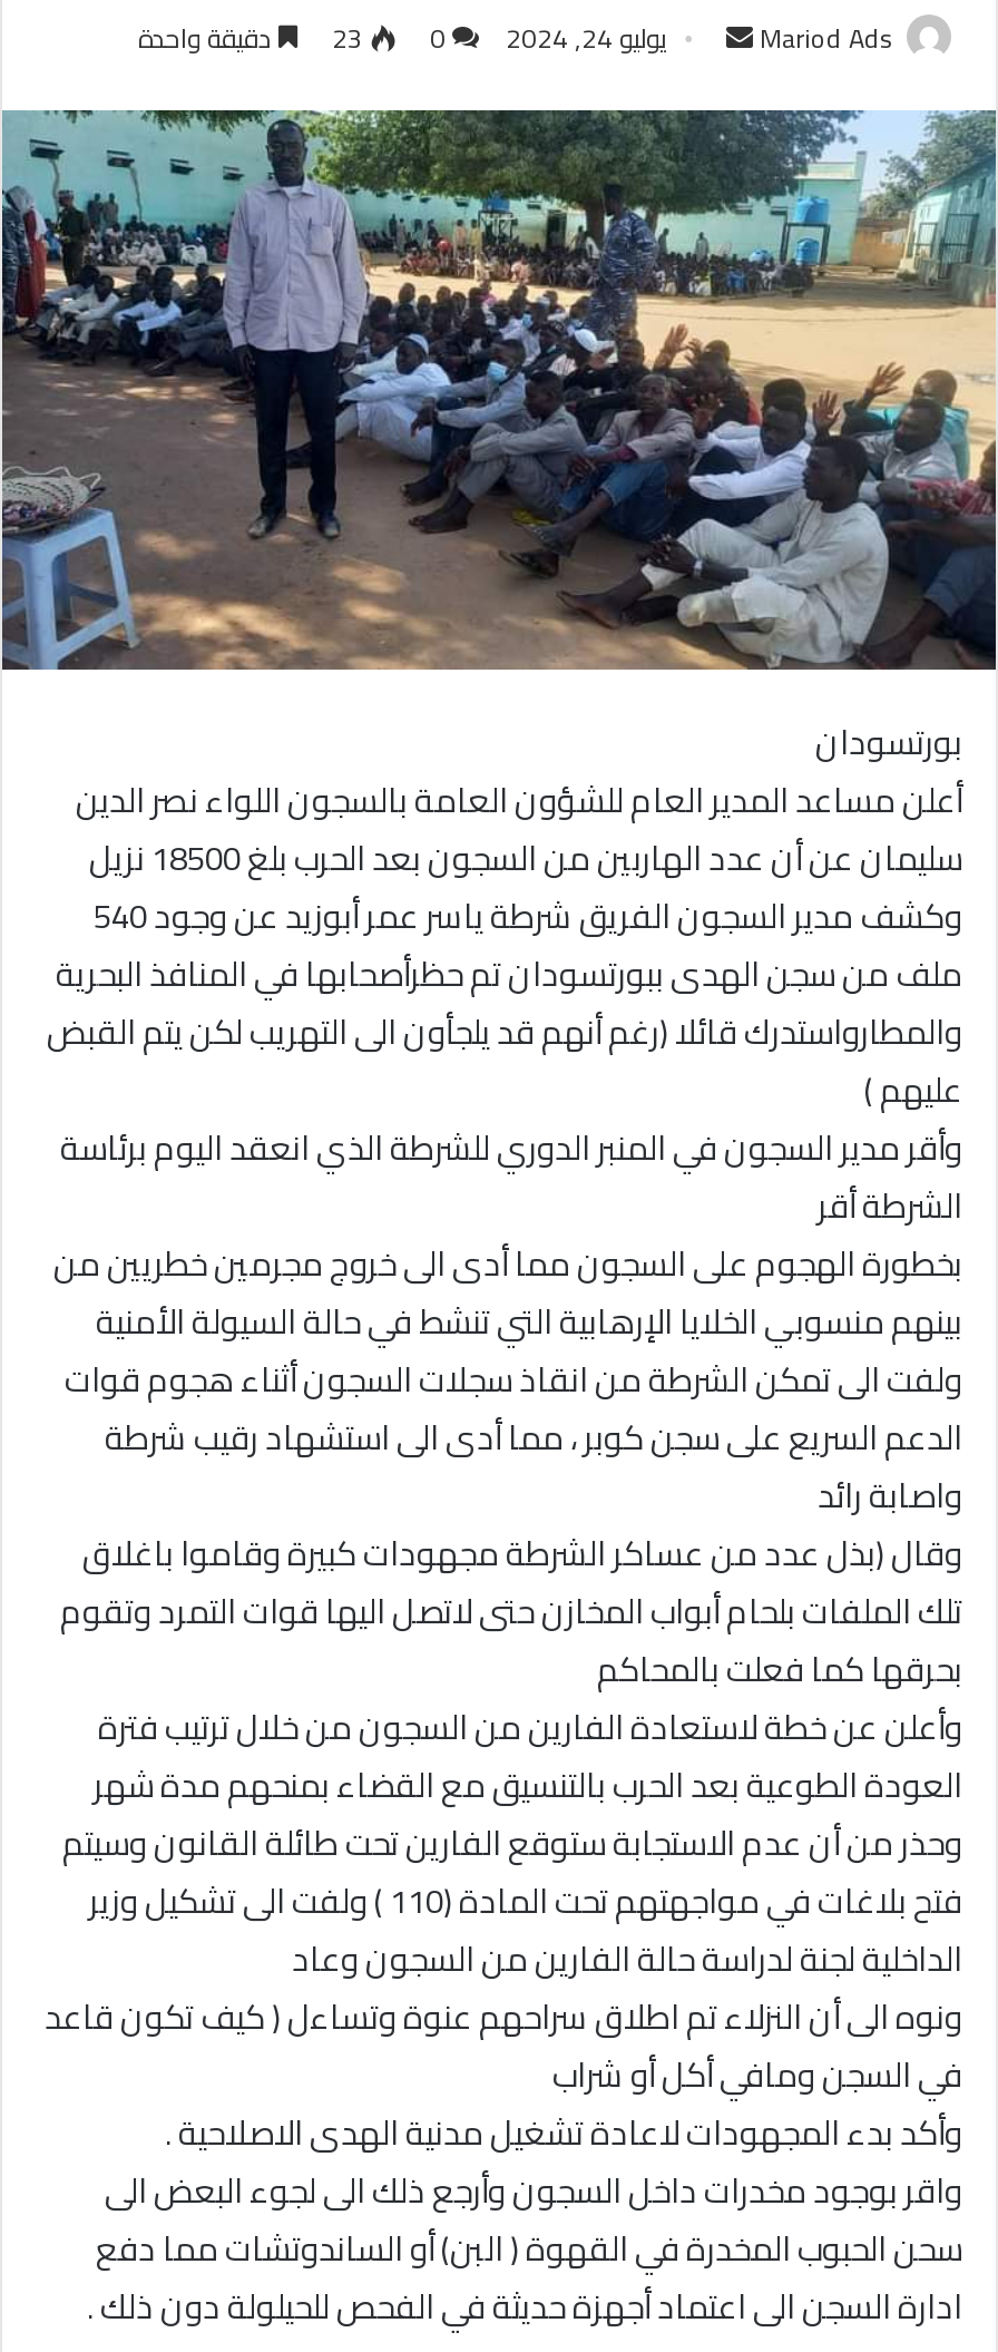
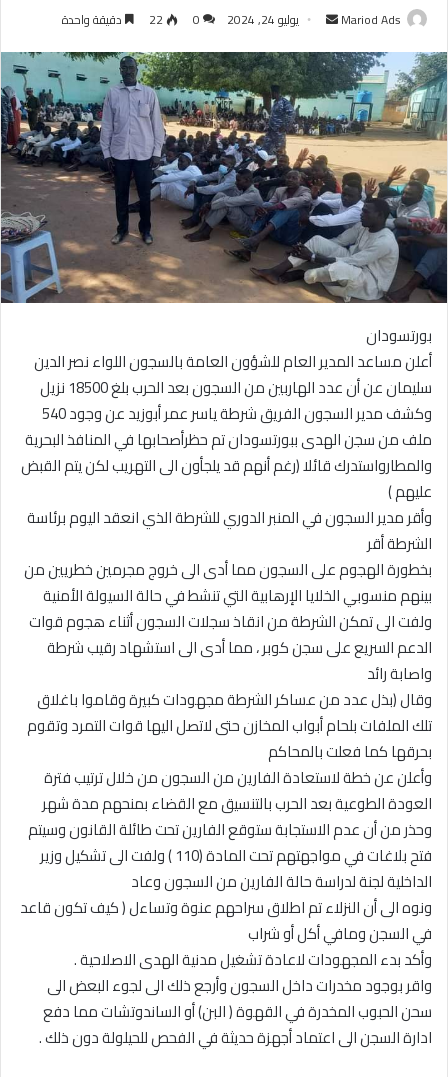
- 0 23 دقيقة واحدة
+ 0 22 دقيقة واحدة
